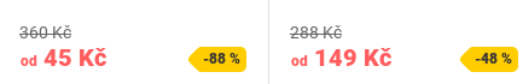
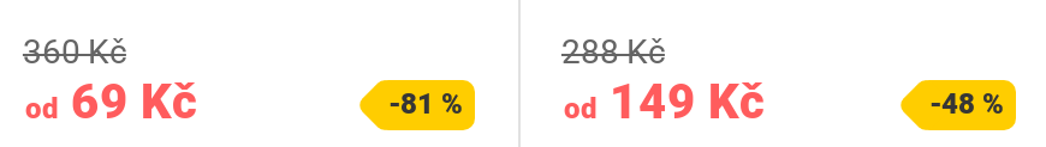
- od 45 Kč
+ od 69 Kč

- -88 %
+ -81 %
